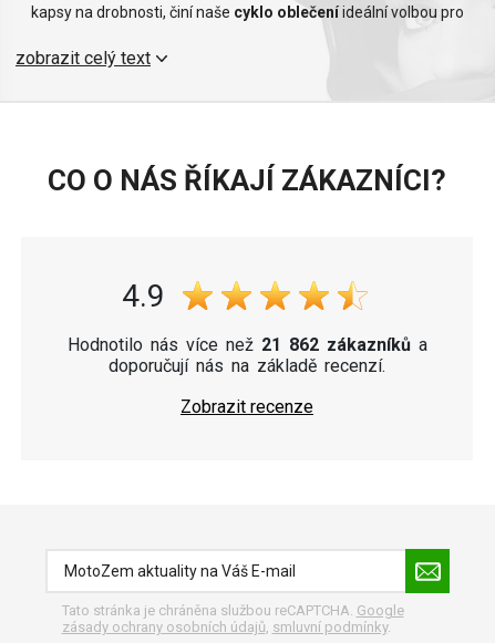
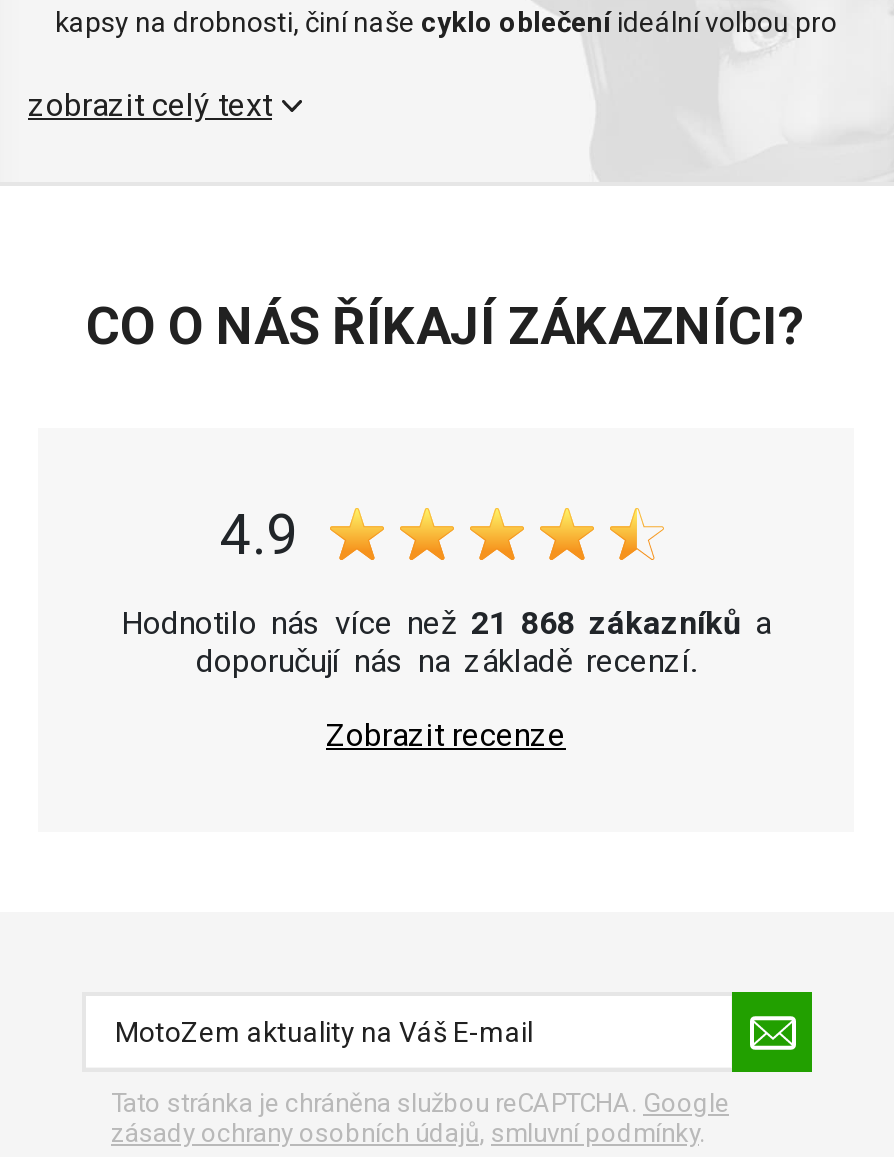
- Hodnotilo nás více než 21 862 zákazníků a
+ Hodnotilo nás více než 21 868 zákazníků a
